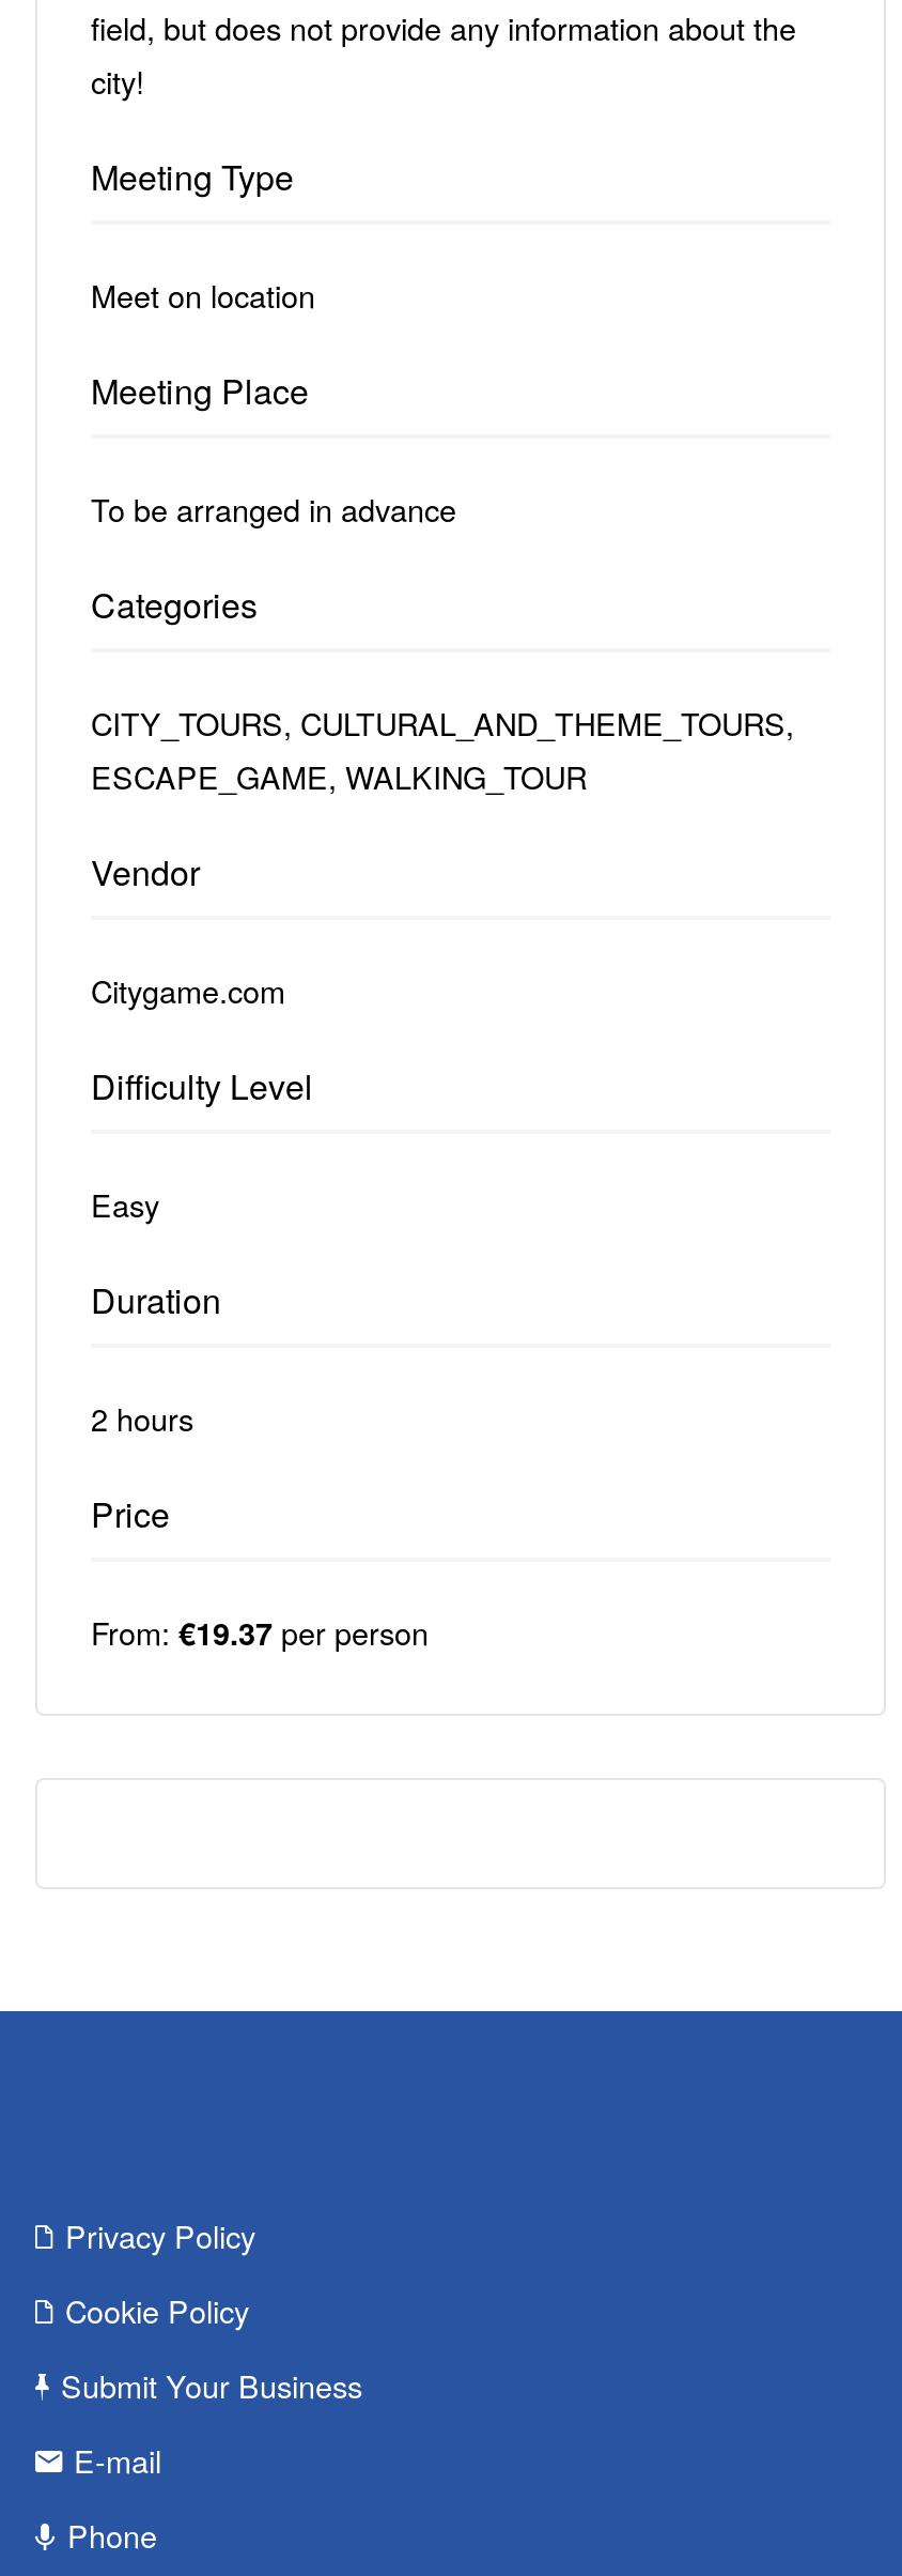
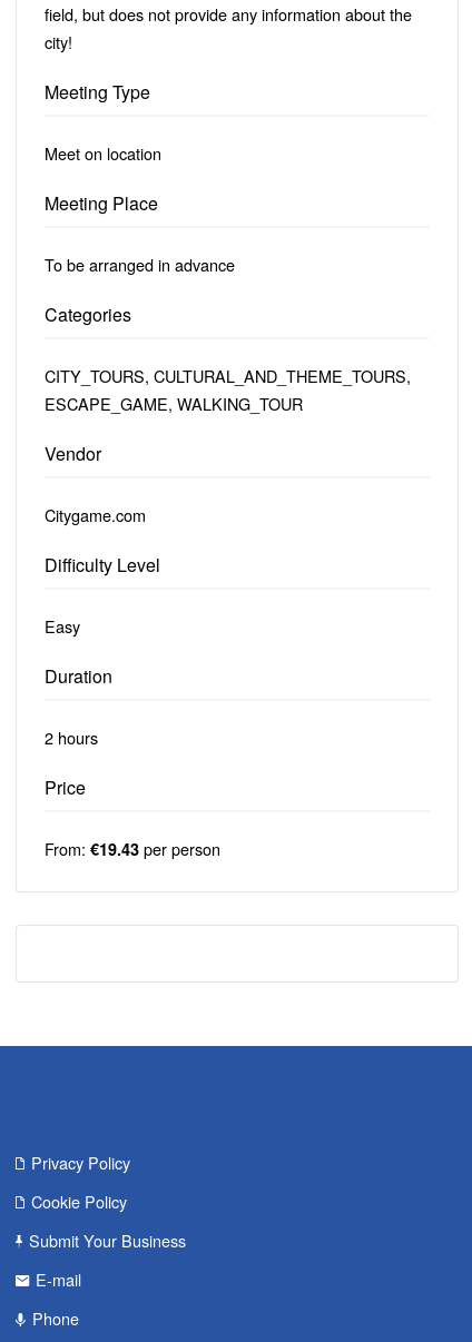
- From: €19.37 per person
+ From: €19.43 per person
